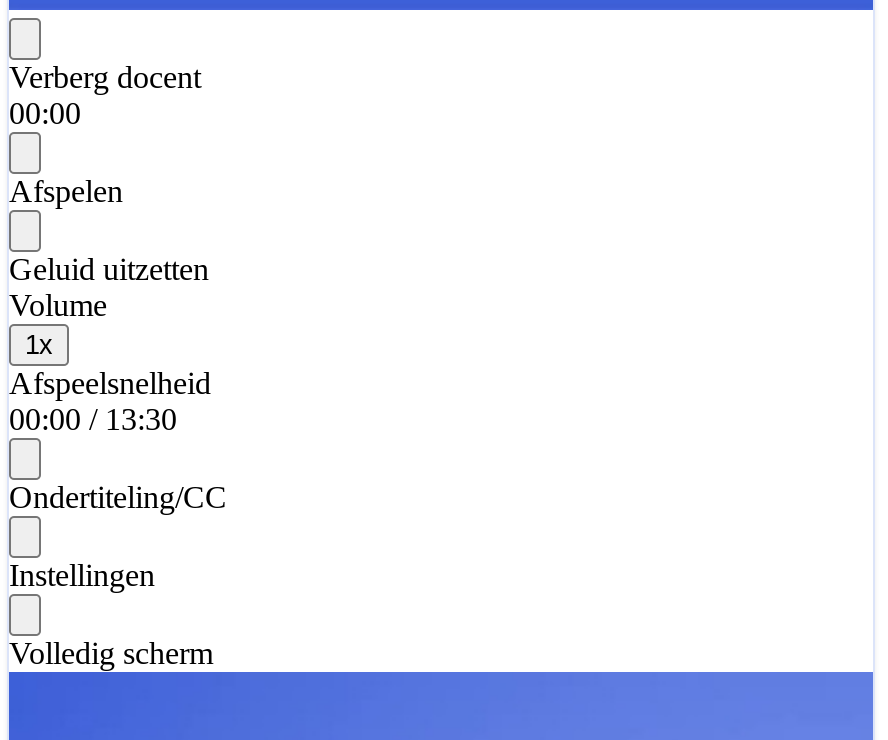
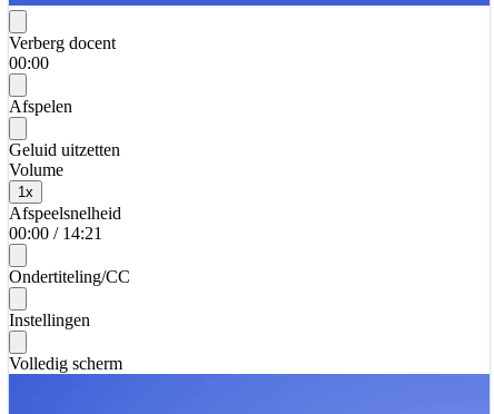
- 00:00 / 13:30
+ 00:00 / 14:21
